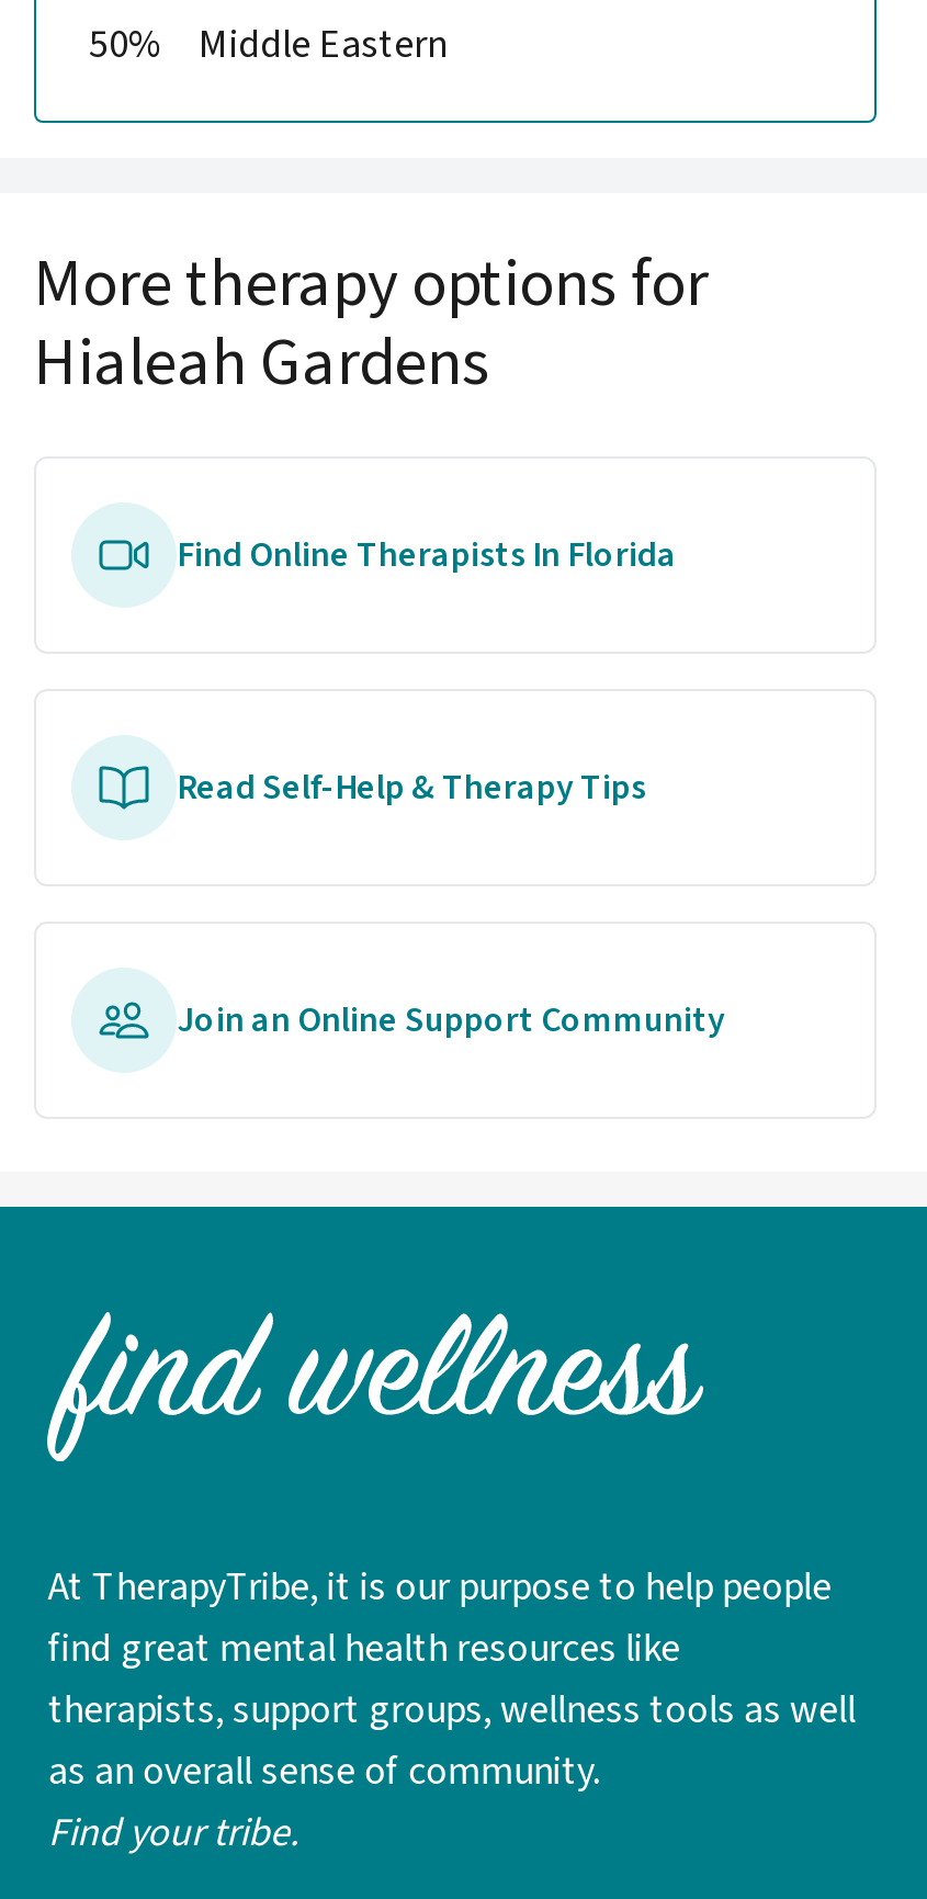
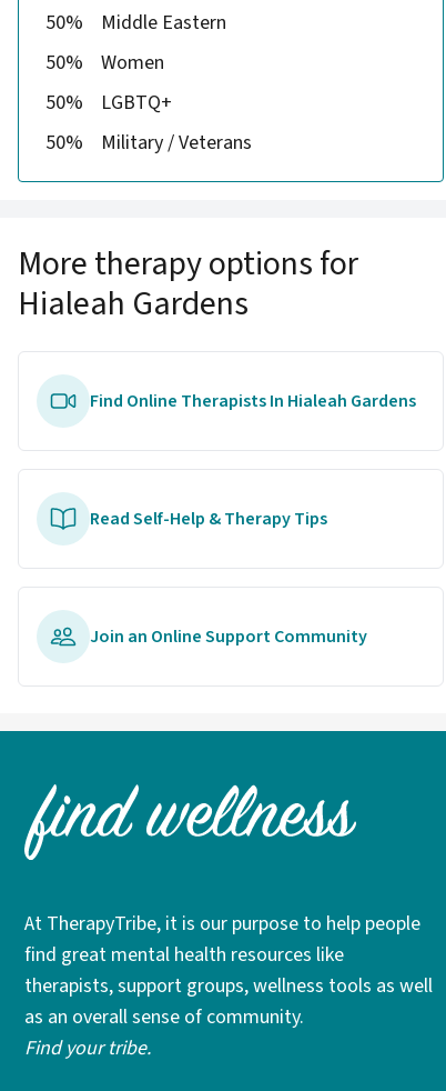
+ 50%
+ Women
+ 50%
+ LGBTQ+
+ 50%
+ Military / Veterans

- Find Online Therapists In Florida
+ Find Online Therapists In Hialeah Gardens
